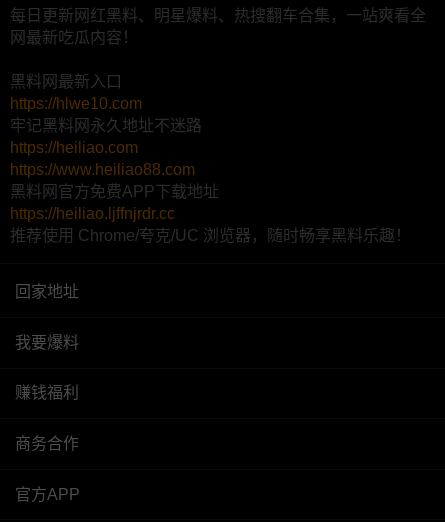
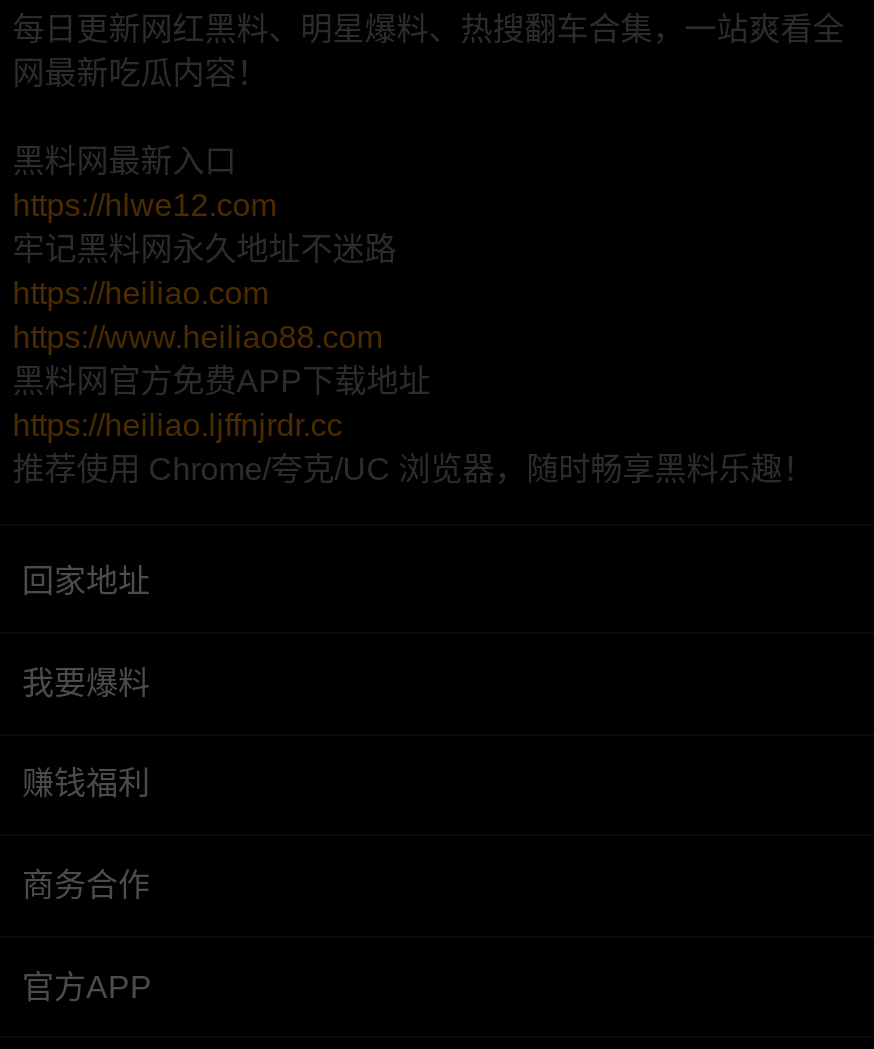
- https://hlwe10.com
+ https://hlwe12.com
